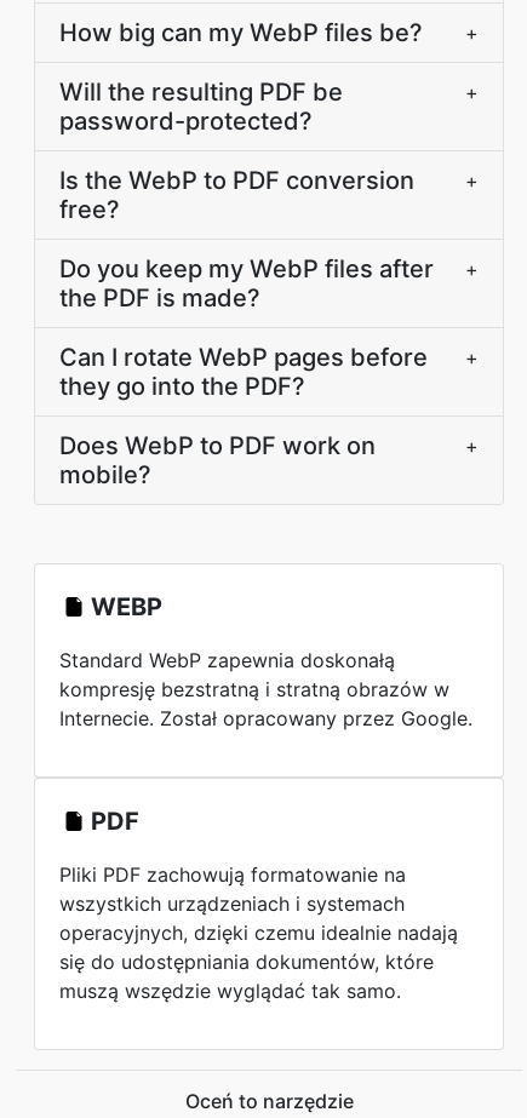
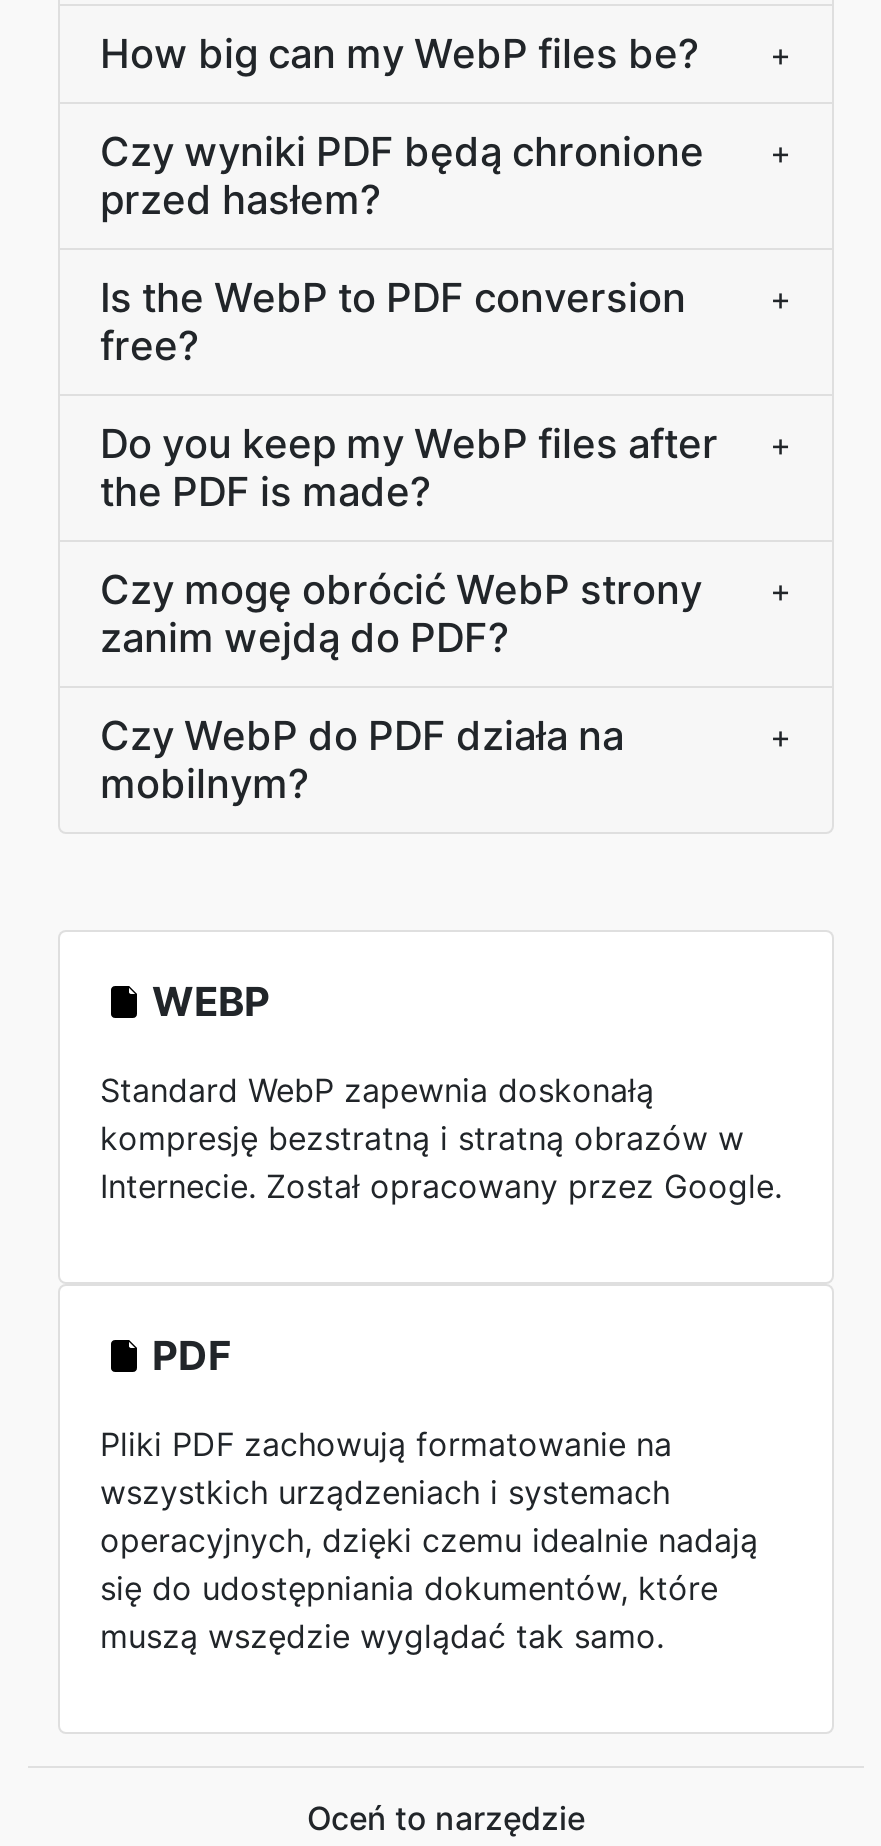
- Will the resulting PDF be
- password-protected?
+ Czy wyniki PDF będą chronione
+ przed hasłem?

- Can I rotate WebP pages before
- they go into the PDF?
+ Czy mogę obrócić WebP strony
+ zanim wejdą do PDF?

- Does WebP to PDF work on
- mobile?
+ Czy WebP do PDF działa na
+ mobilnym?
